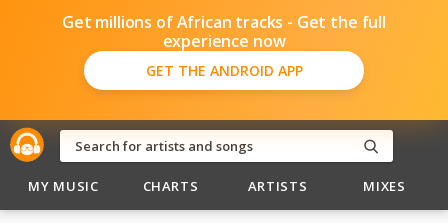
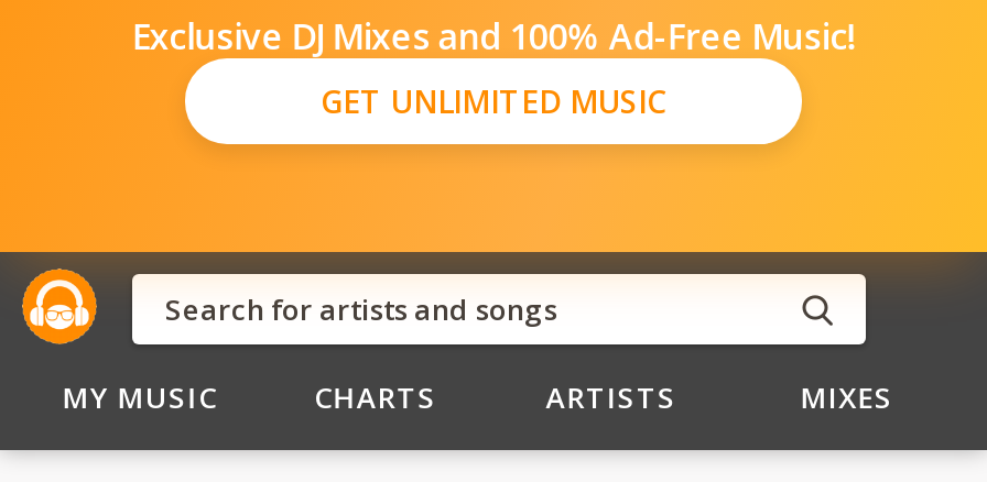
- Get millions of African tracks - Get the full
- experience now
- GET THE ANDROID APP
+ Exclusive DJ Mixes and 100% Ad-Free Music!
+ GET UNLIMITED MUSIC
